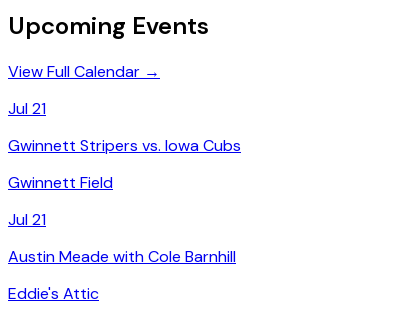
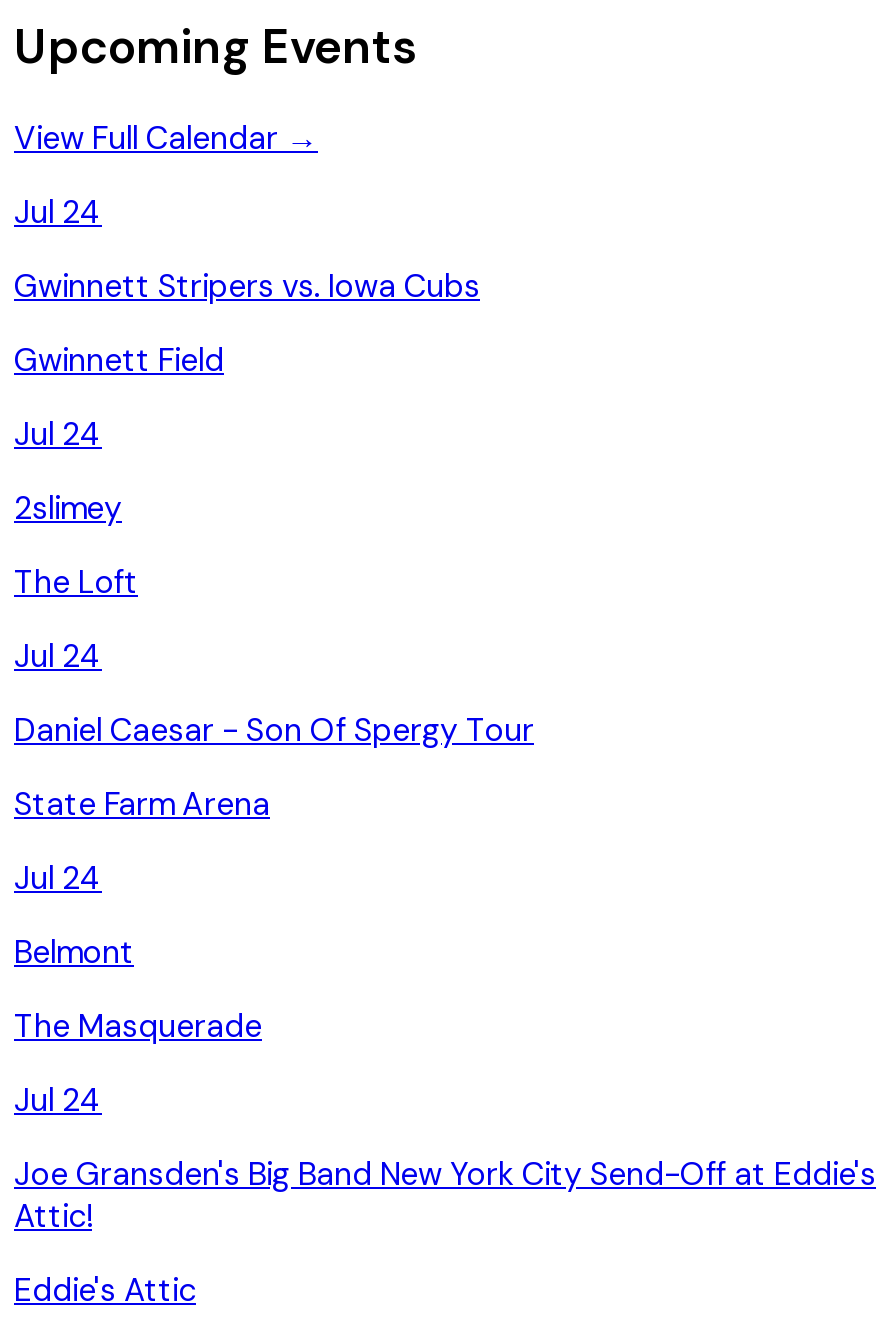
- Jul 21
+ Jul 24

- Jul 21
- Austin Meade with Cole Barnhill
+ Jul 24
+ 2slimey
+ The Loft
+ Jul 24
+ Daniel Caesar - Son Of Spergy Tour
+ State Farm Arena
+ Jul 24
+ Belmont
+ The Masquerade
+ Jul 24
+ Joe Gransden's Big Band New York City Send-Off at Eddie's
+ Attic!
